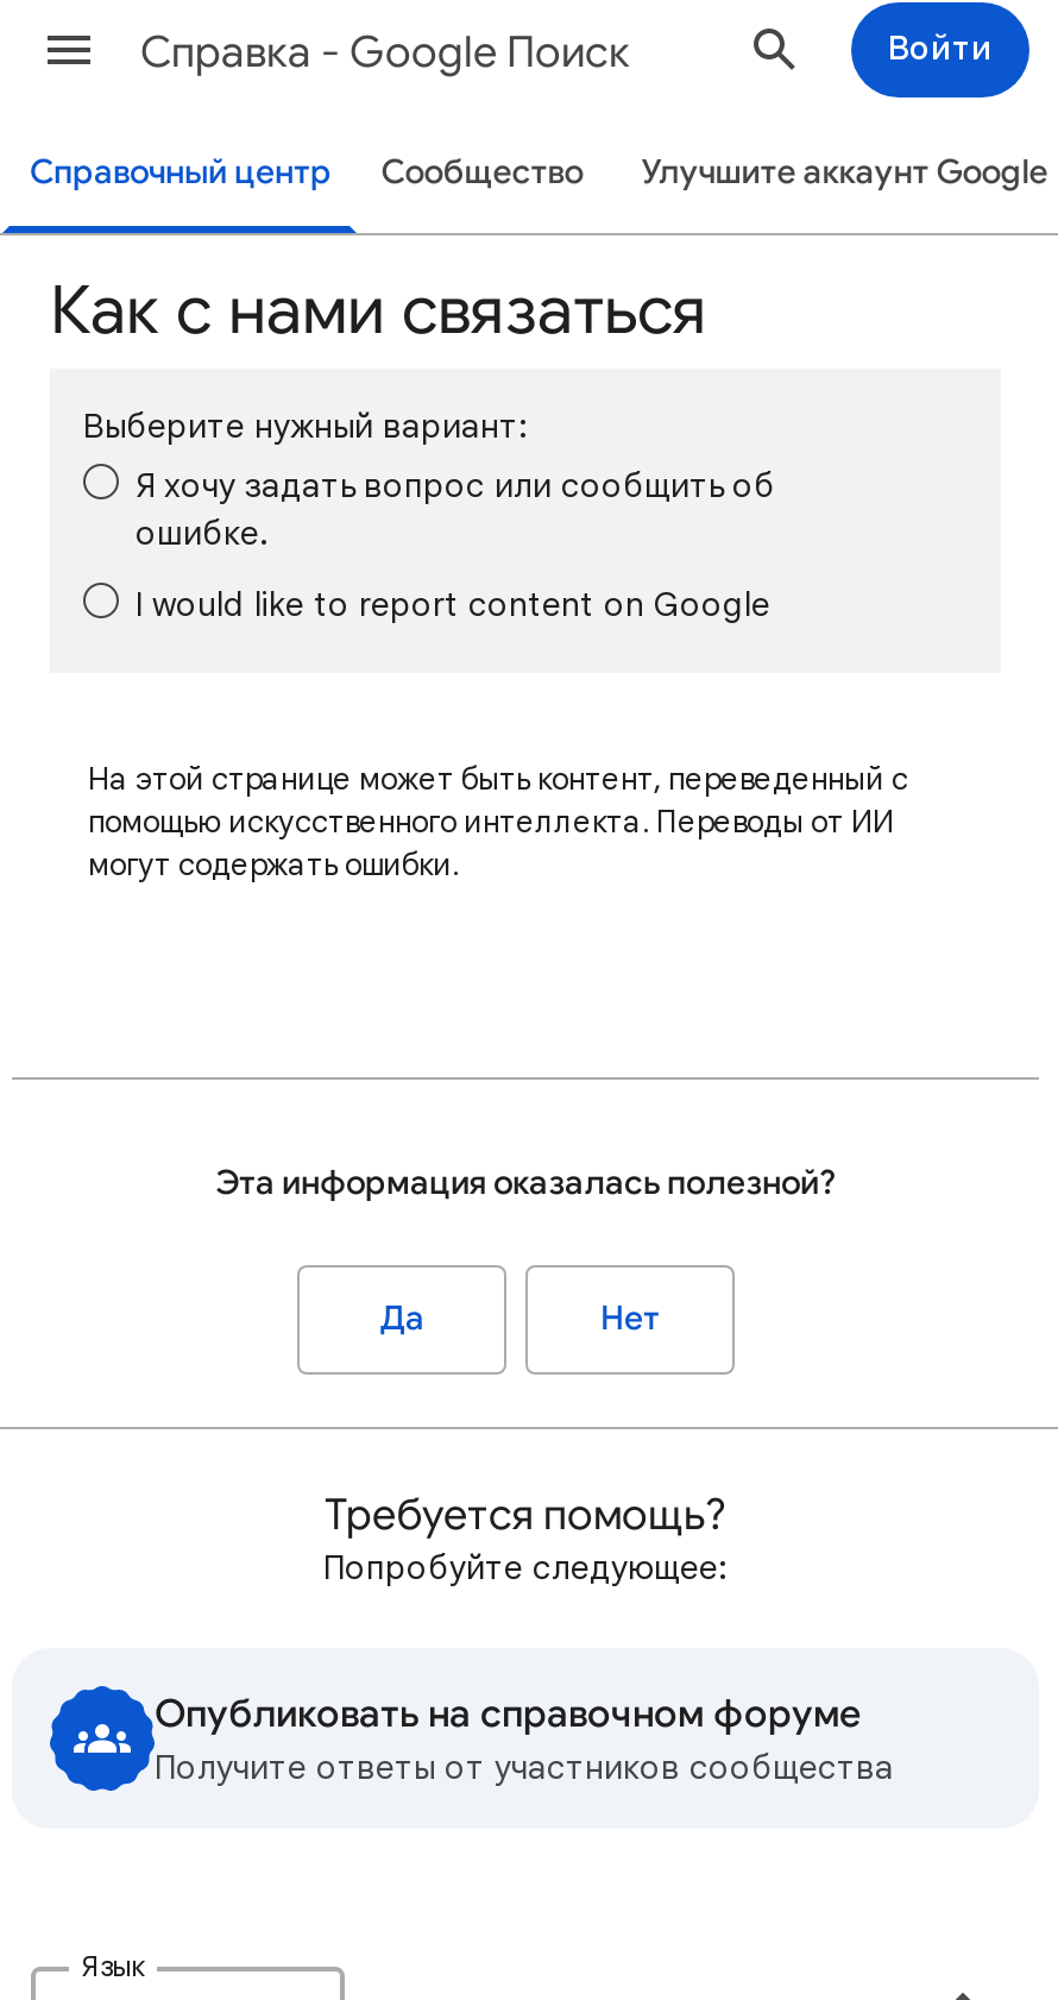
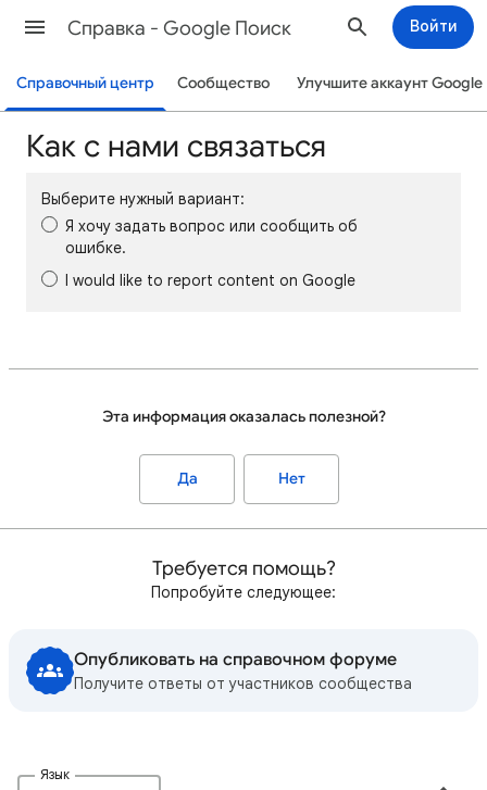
- На этой странице может быть контент, переведенный с
- помощью искусственного интеллекта. Переводы от ИИ
- могут содержать ошибки.
